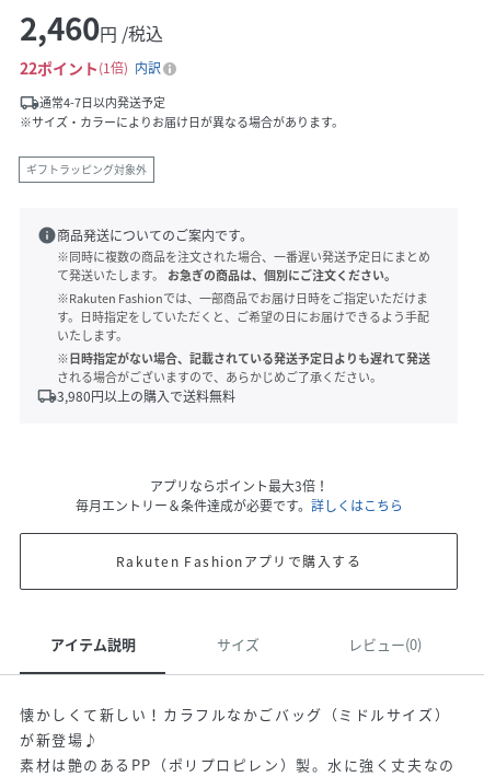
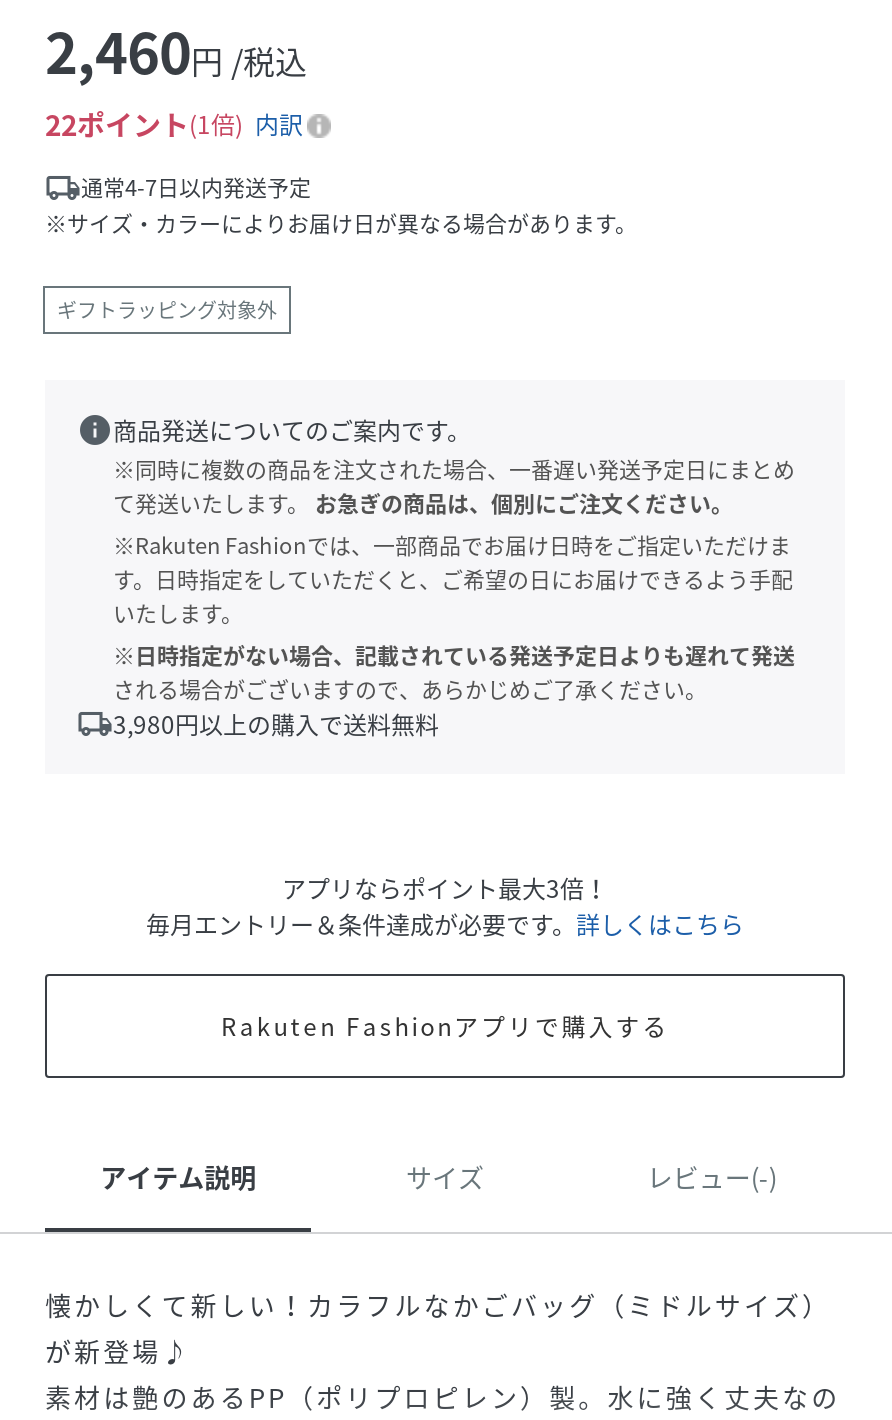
- レビュー(0)
+ レビュー(-)
